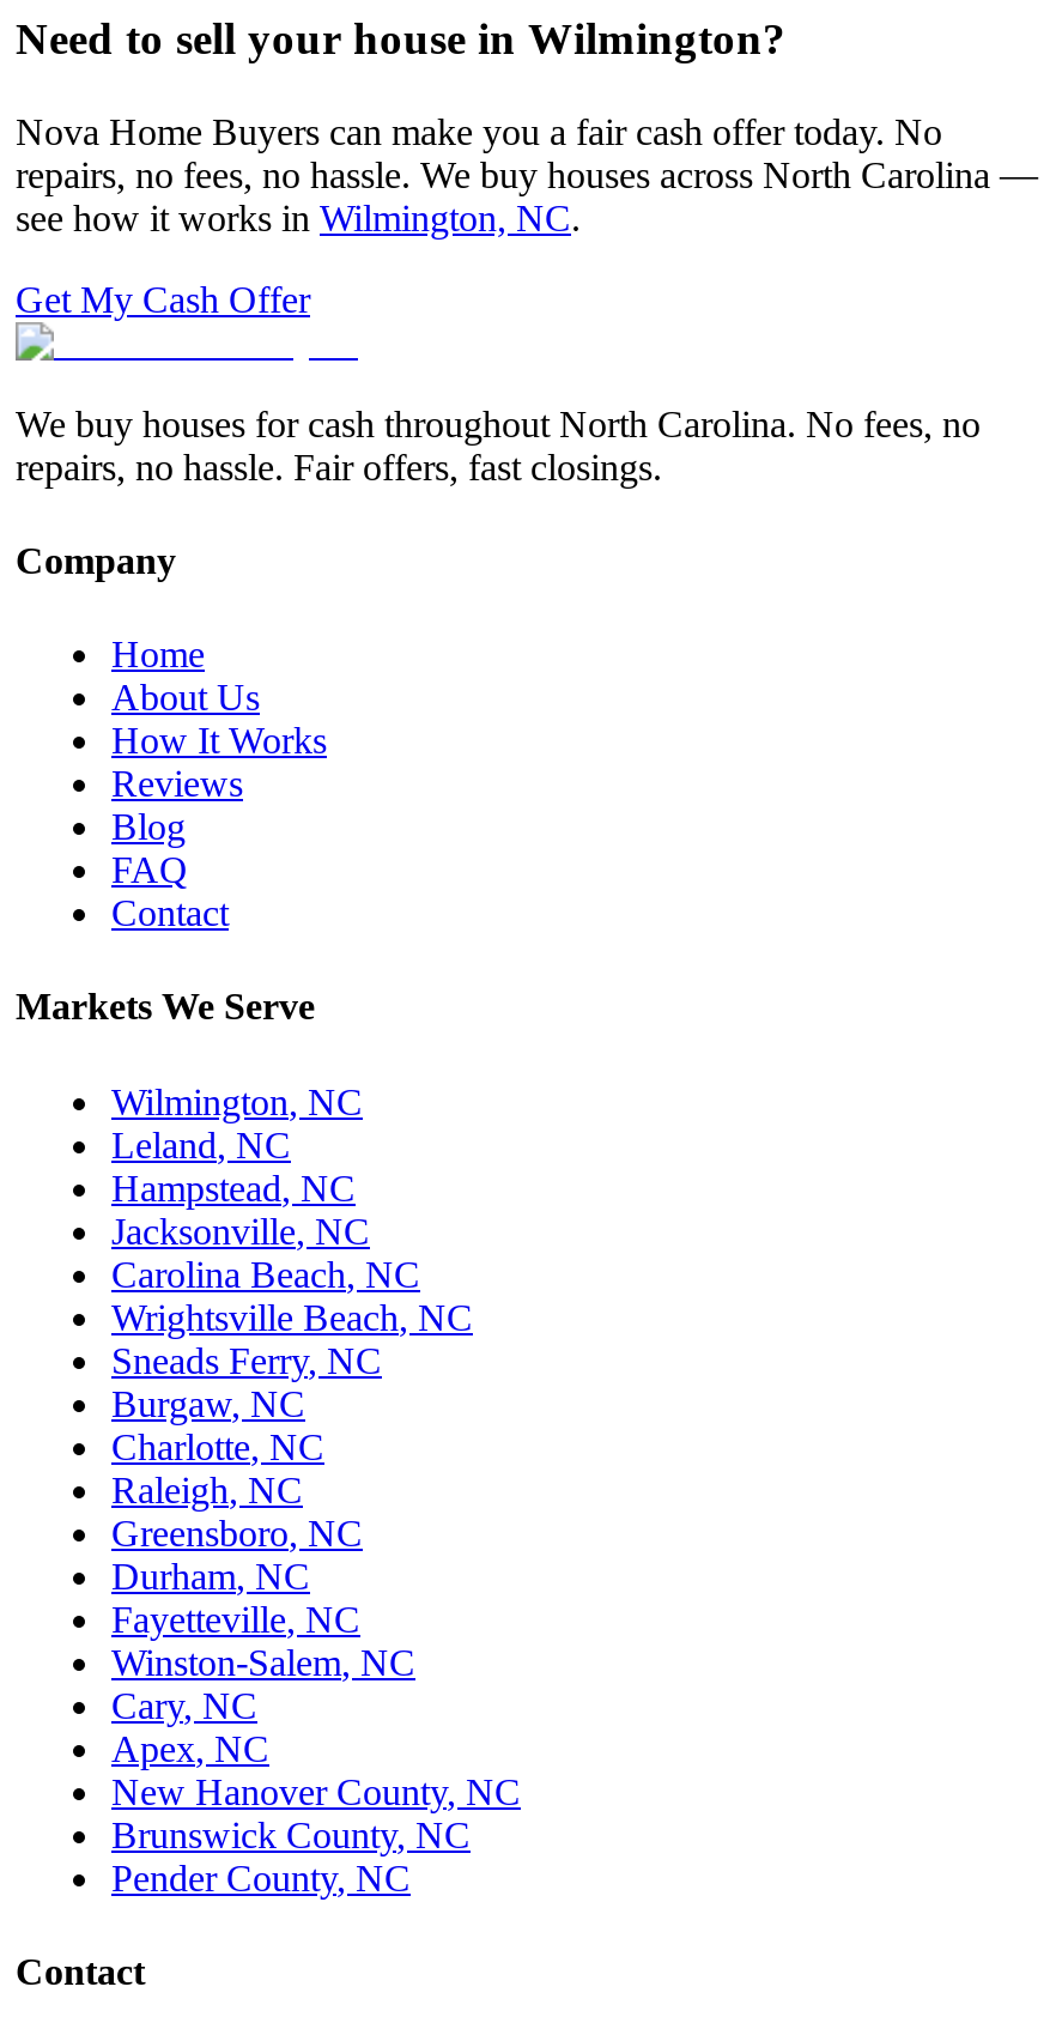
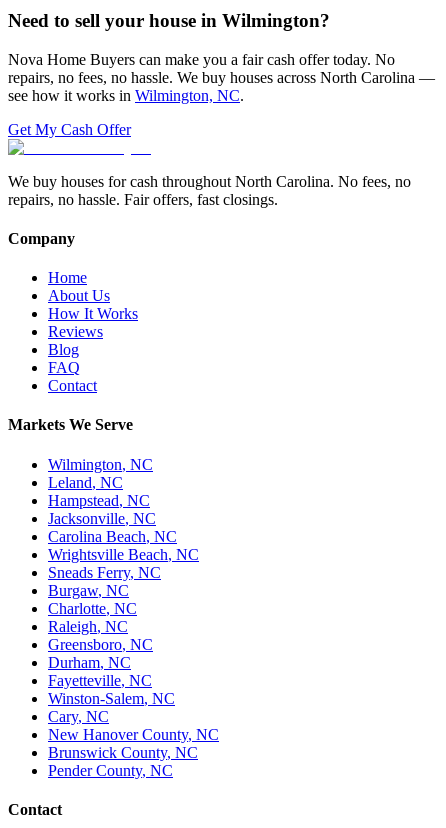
- Apex, NC
